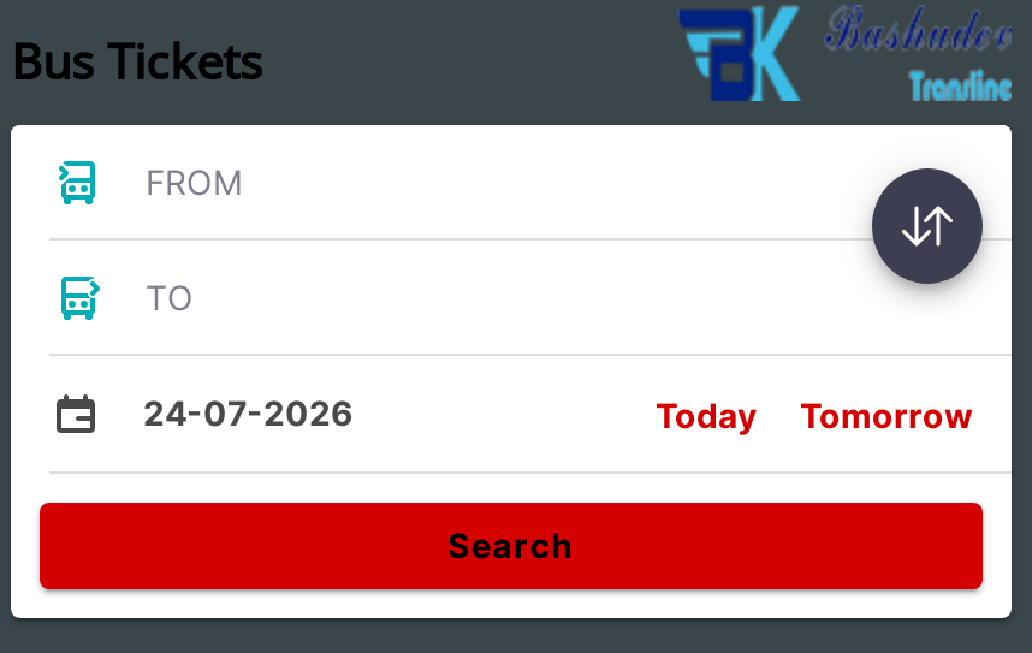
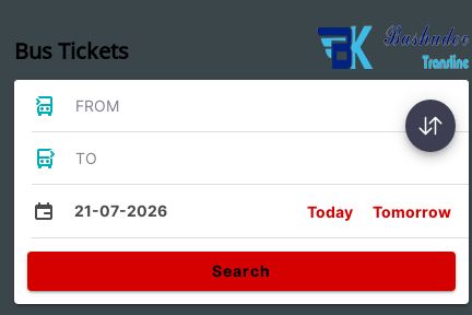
- 24-07-2026
+ 21-07-2026
